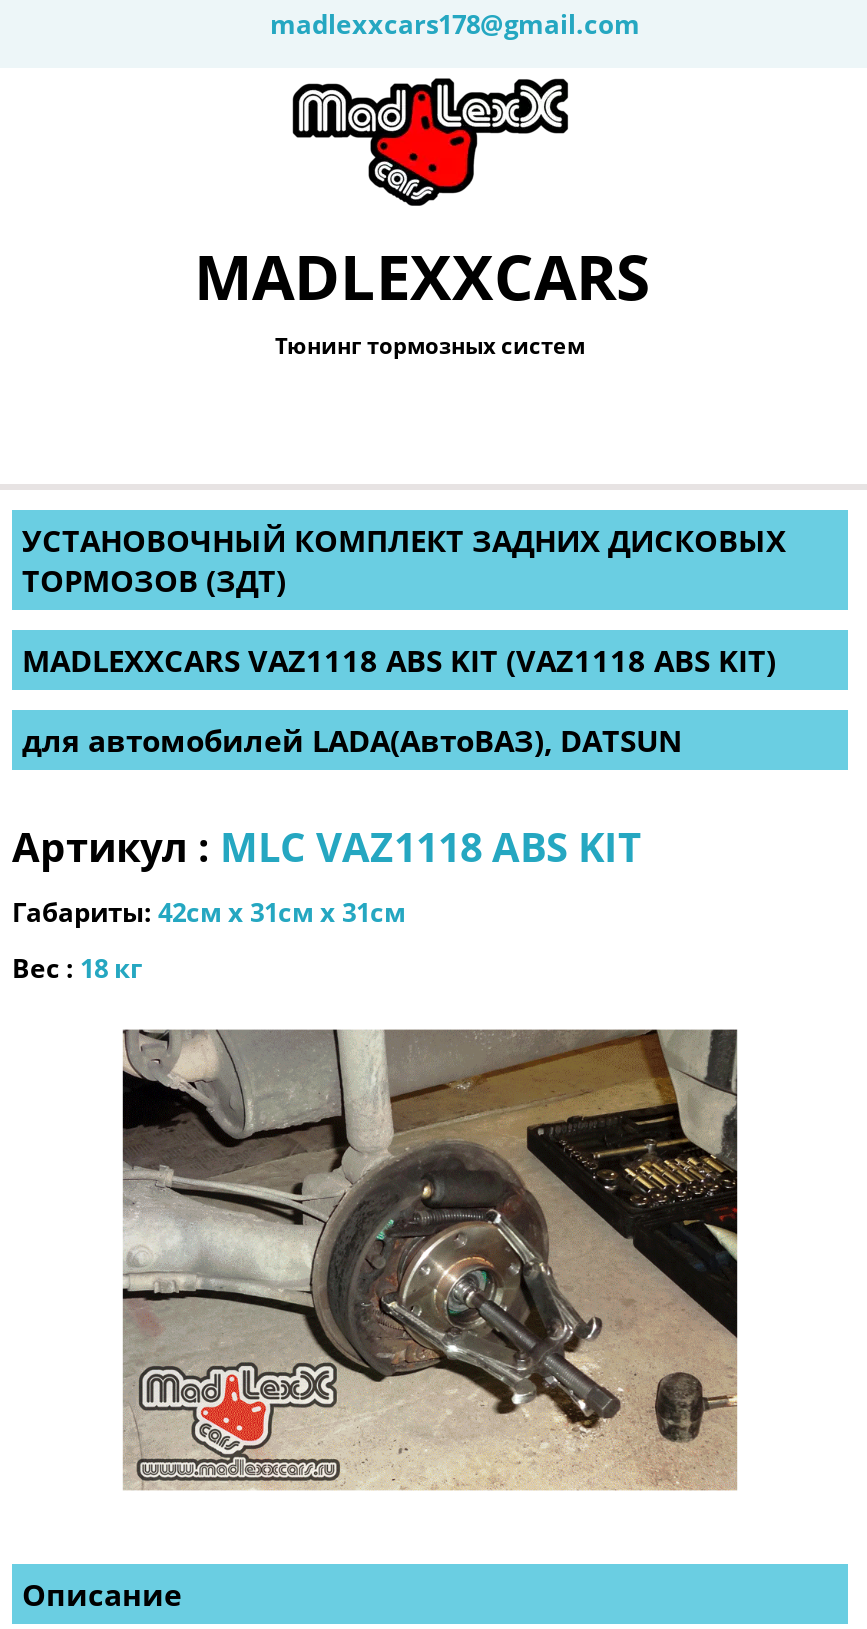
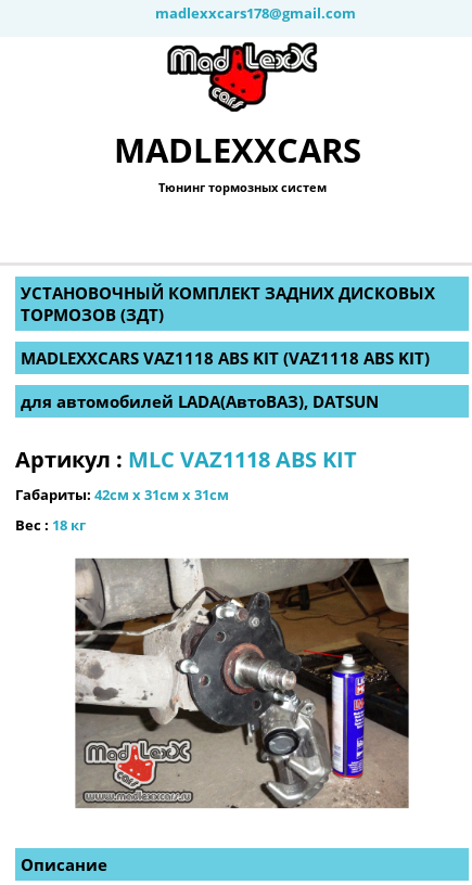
- [image]
+ [image]
